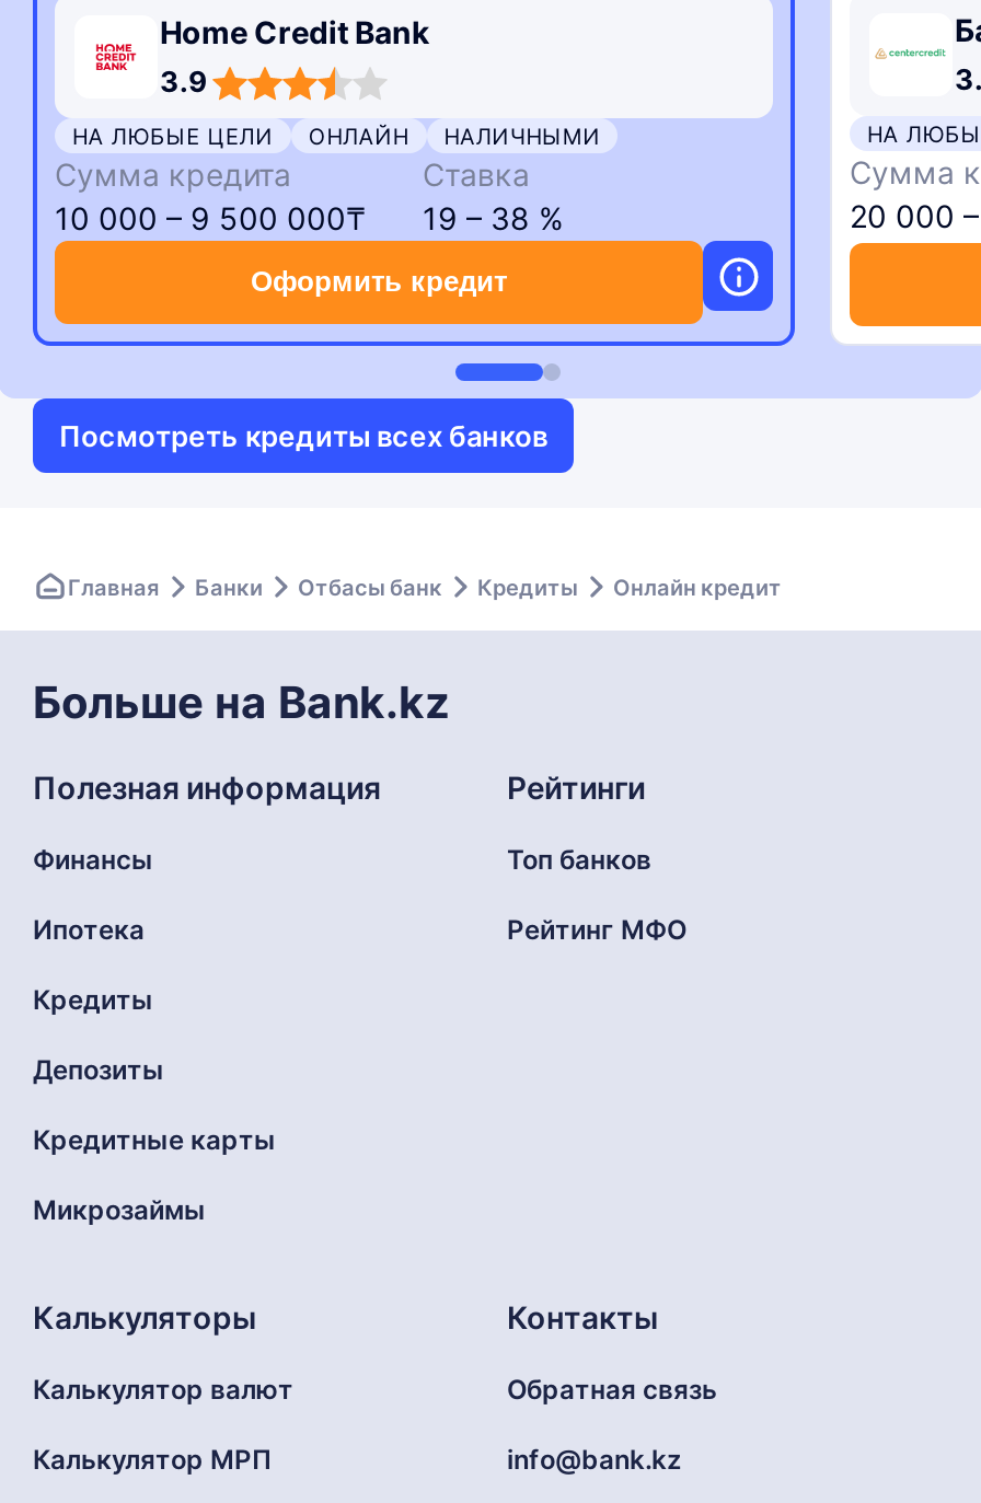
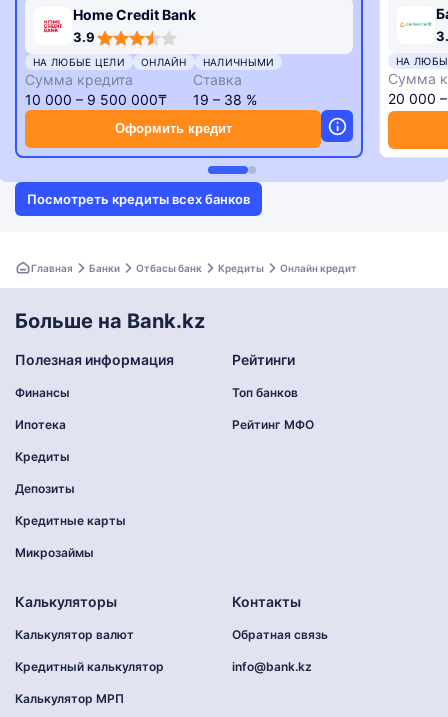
+ Кредитный калькулятор
